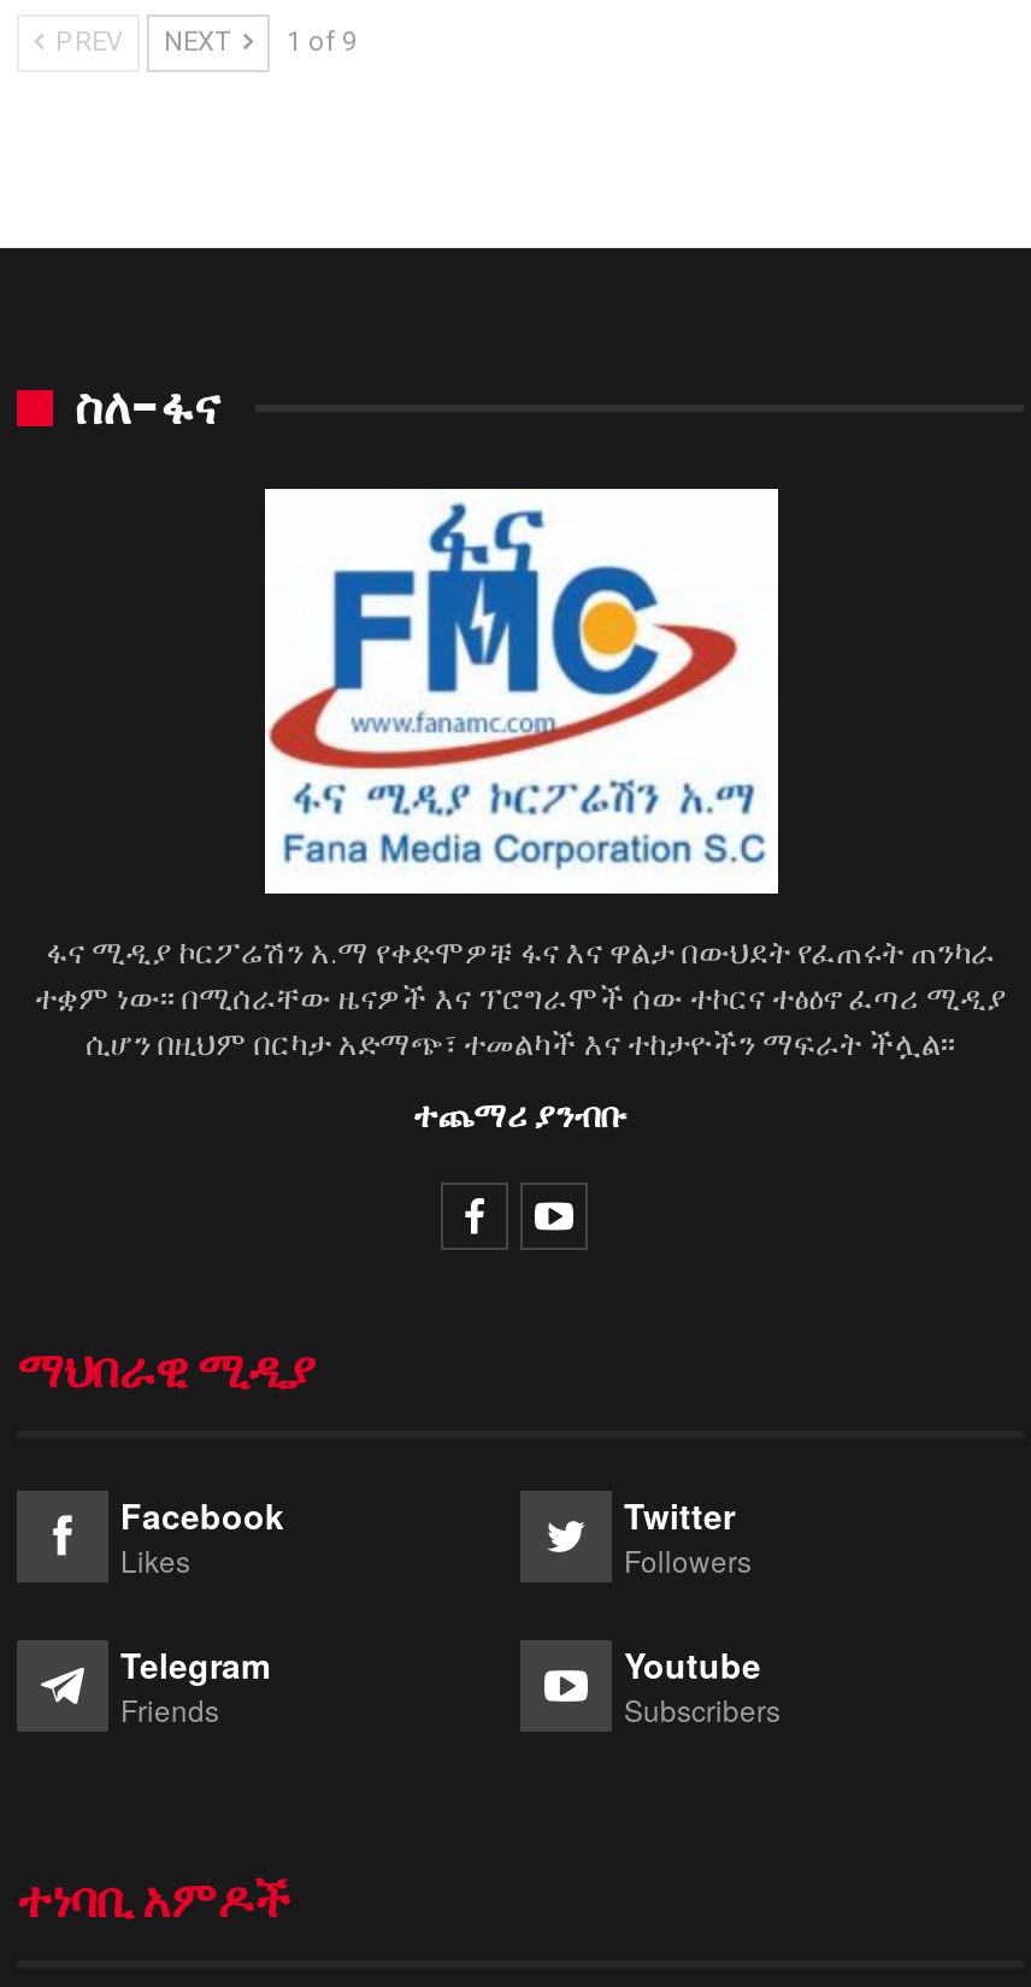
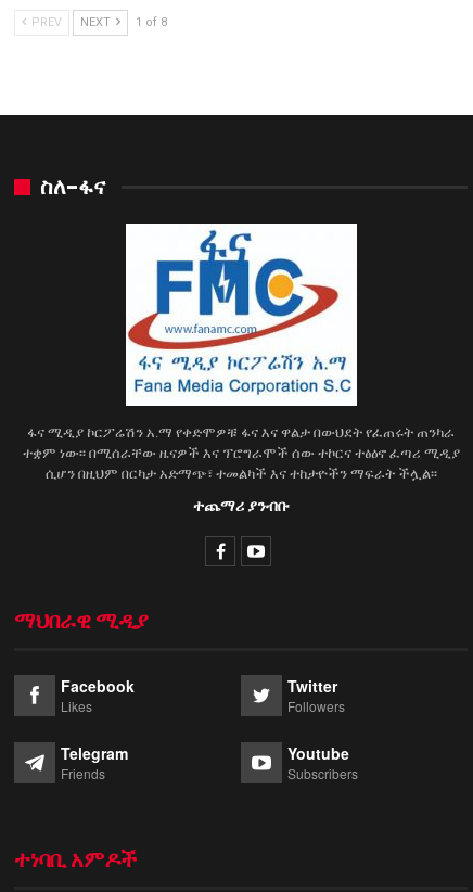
- PREV NEXT 1 of 9
+ PREV NEXT 1 of 8
